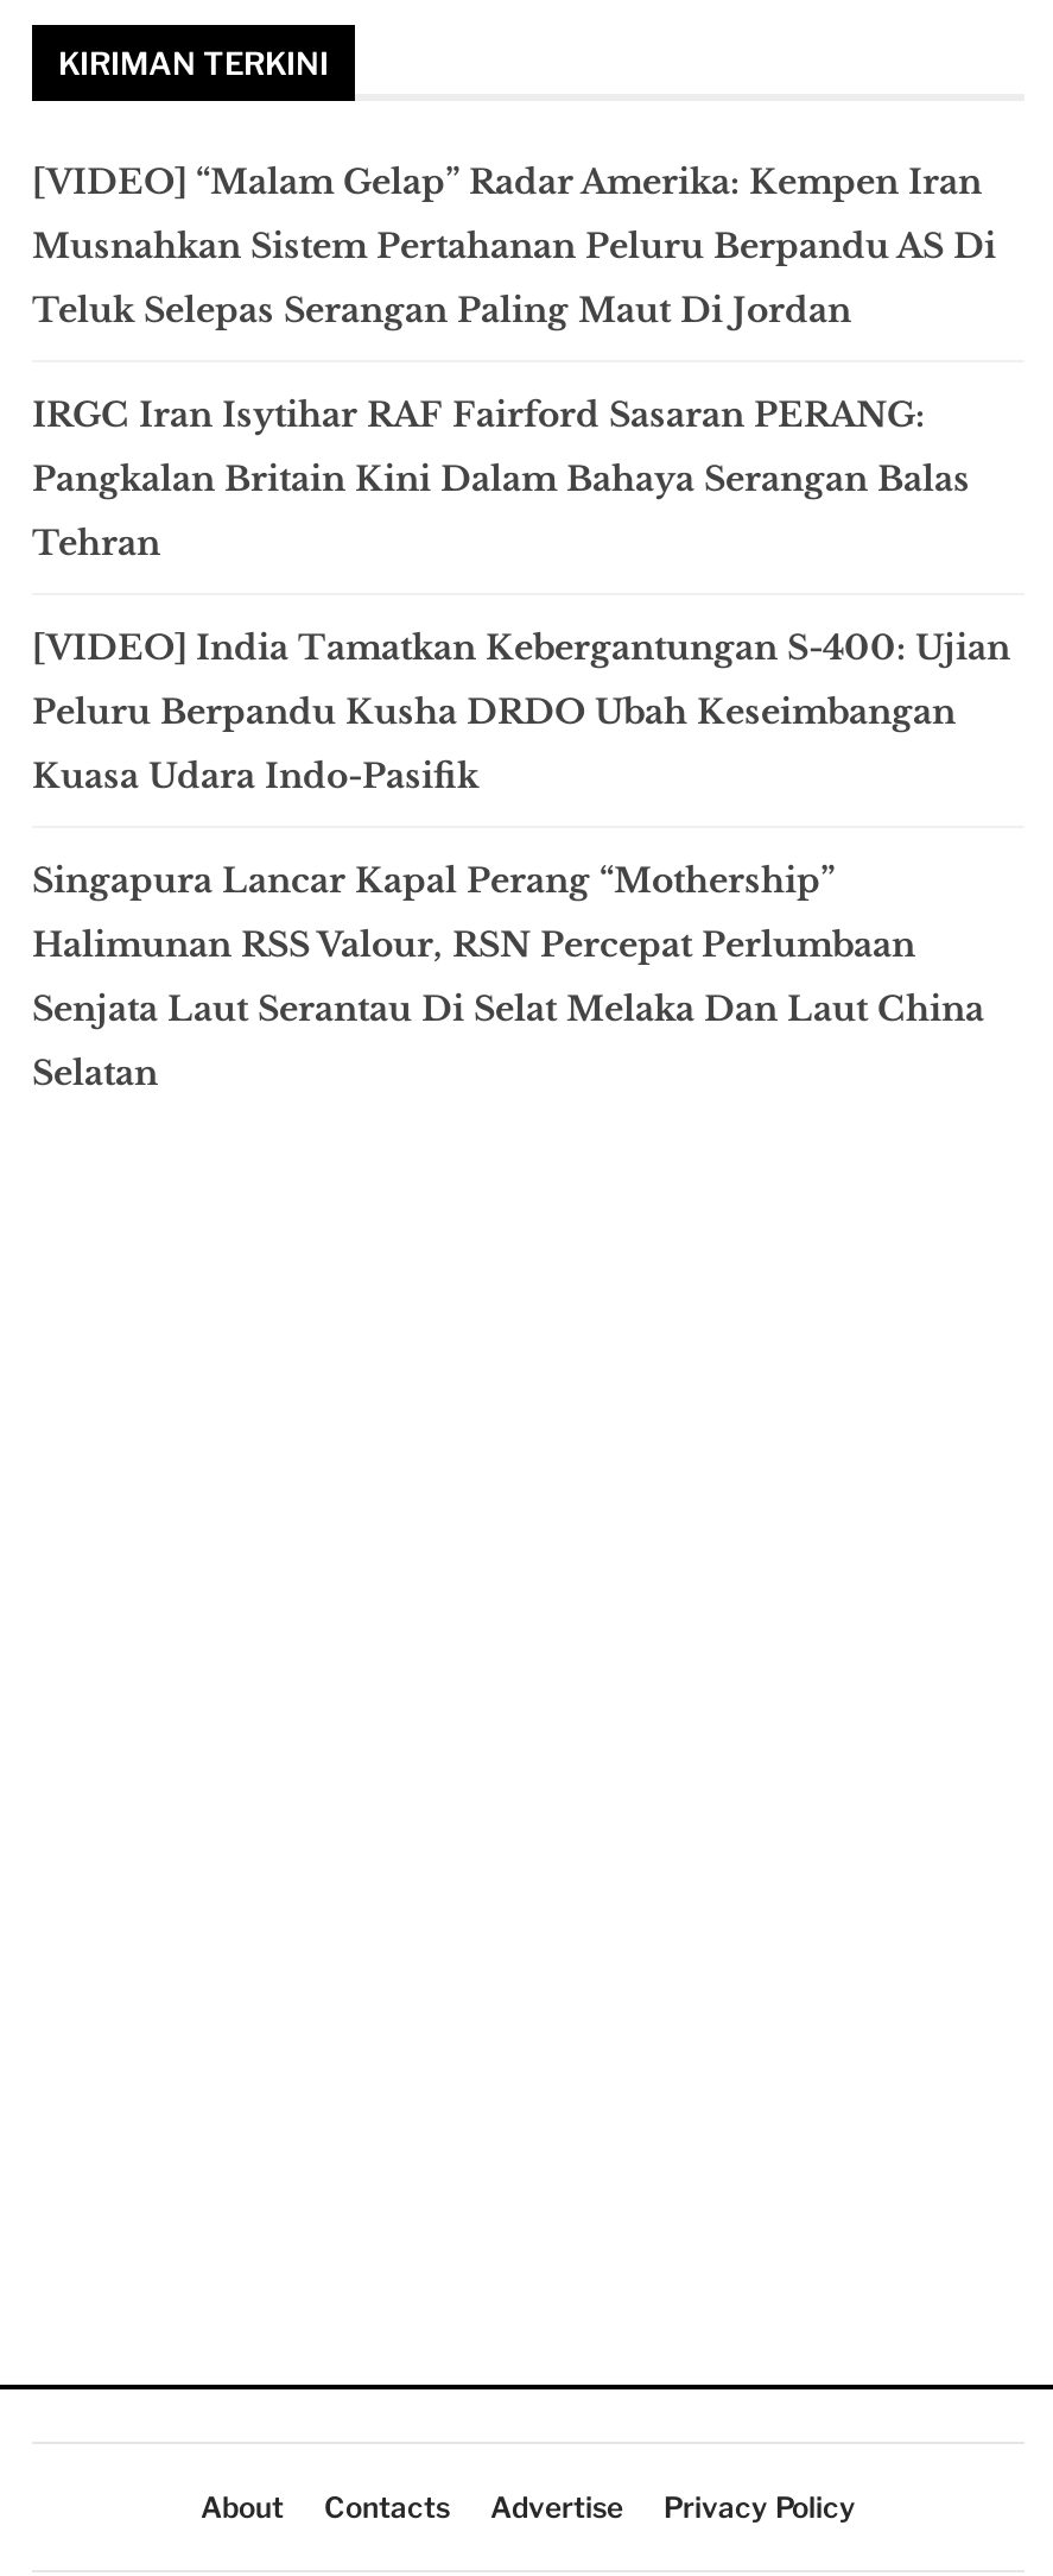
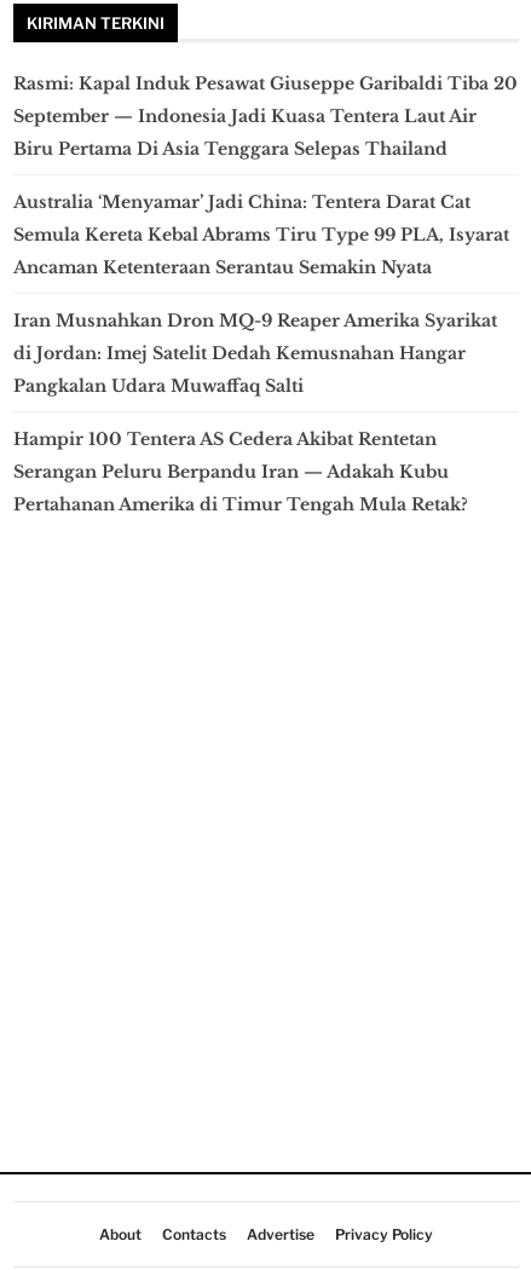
- [VIDEO] “Malam Gelap” Radar Amerika: Kempen Iran
- Musnahkan Sistem Pertahanan Peluru Berpandu AS Di
- Teluk Selepas Serangan Paling Maut Di Jordan
- IRGC Iran Isytihar RAF Fairford Sasaran PERANG:
- Pangkalan Britain Kini Dalam Bahaya Serangan Balas
- Tehran
- [VIDEO] India Tamatkan Kebergantungan S-400: Ujian
- Peluru Berpandu Kusha DRDO Ubah Keseimbangan
- Kuasa Udara Indo-Pasifik
- Singapura Lancar Kapal Perang “Mothership”
- Halimunan RSS Valour, RSN Percepat Perlumbaan
- Senjata Laut Serantau Di Selat Melaka Dan Laut China
- Selatan
+ Rasmi: Kapal Induk Pesawat Giuseppe Garibaldi Tiba 20
+ September — Indonesia Jadi Kuasa Tentera Laut Air
+ Biru Pertama Di Asia Tenggara Selepas Thailand
+ Australia ‘Menyamar’ Jadi China: Tentera Darat Cat
+ Semula Kereta Kebal Abrams Tiru Type 99 PLA, Isyarat
+ Ancaman Ketenteraan Serantau Semakin Nyata
+ Iran Musnahkan Dron MQ-9 Reaper Amerika Syarikat
+ di Jordan: Imej Satelit Dedah Kemusnahan Hangar
+ Pangkalan Udara Muwaffaq Salti
+ Hampir 100 Tentera AS Cedera Akibat Rentetan
+ Serangan Peluru Berpandu Iran — Adakah Kubu
+ Pertahanan Amerika di Timur Tengah Mula Retak?
